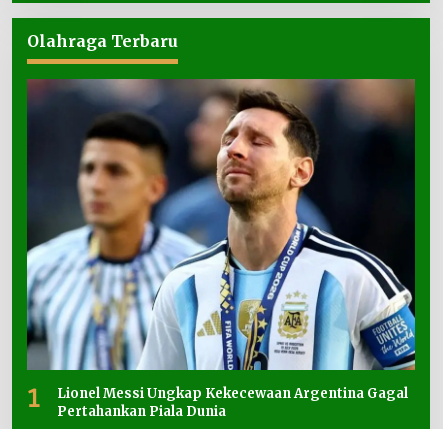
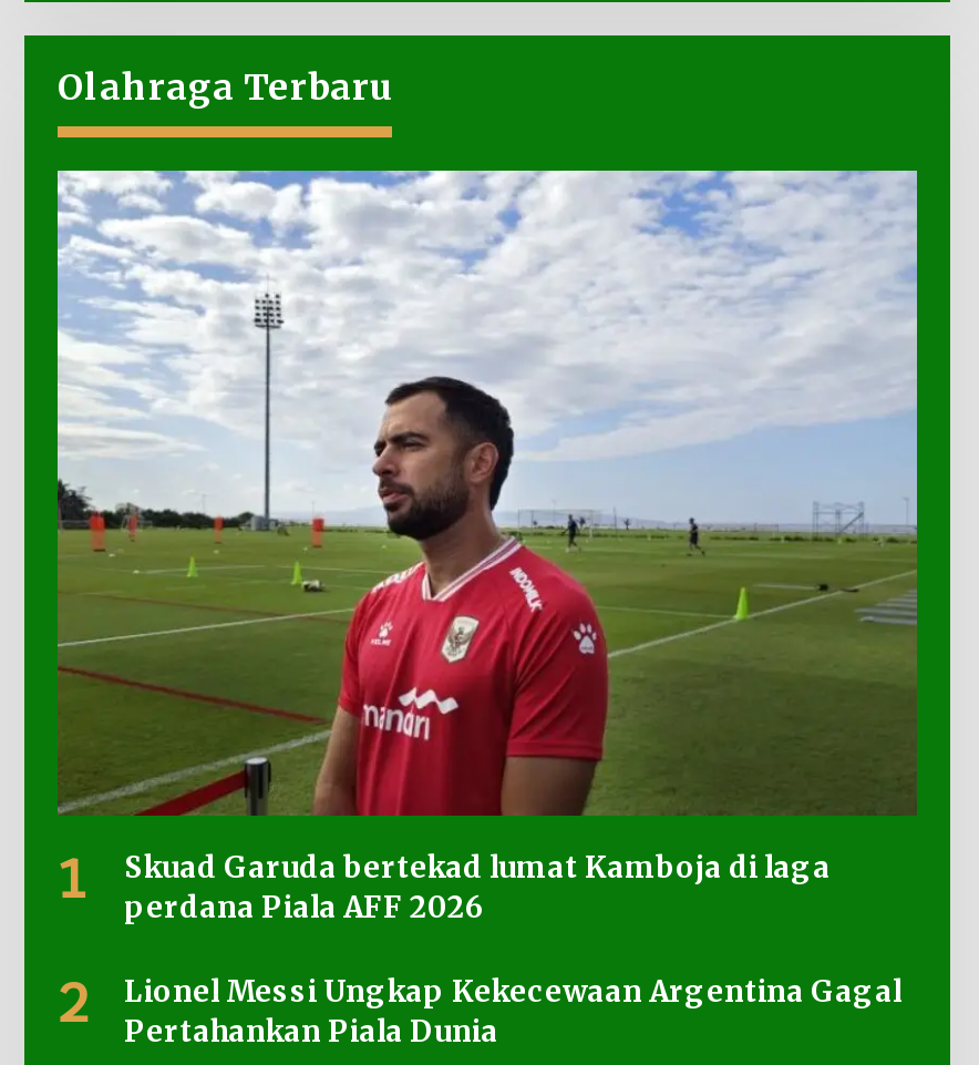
- [image]
+ [image]

+ Skuad Garuda bertekad lumat Kamboja di laga
+ perdana Piala AFF 2026
+ 2
